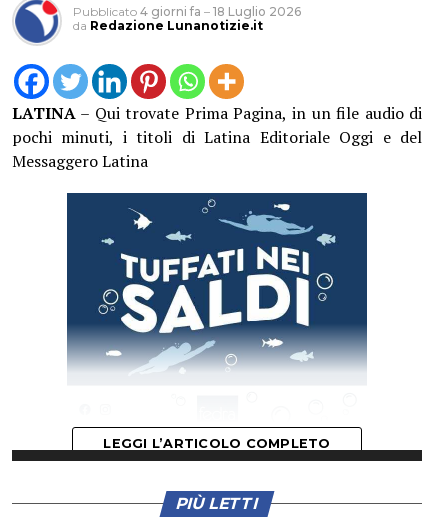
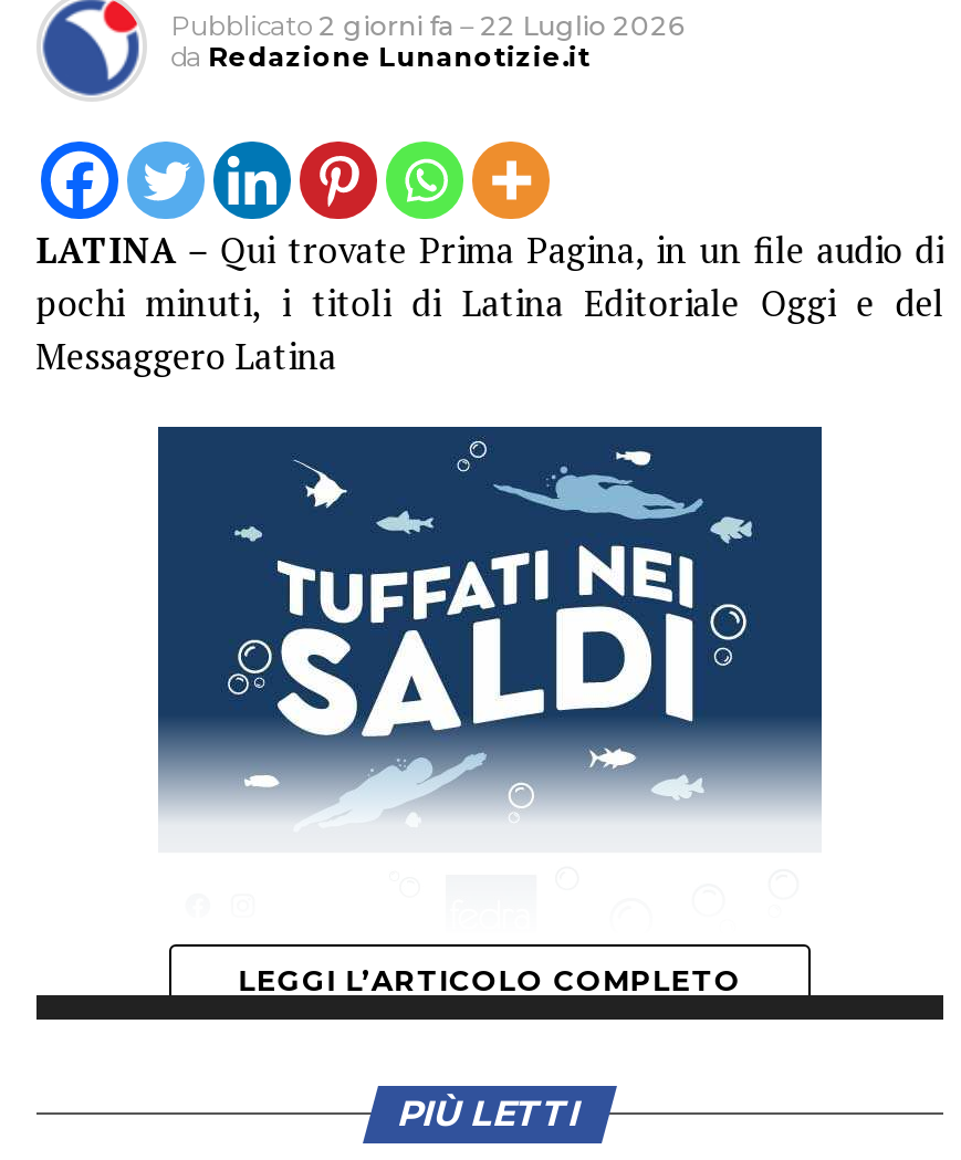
- Pubblicato 4 giorni fa – 18 Luglio 2026
+ Pubblicato 2 giorni fa – 22 Luglio 2026
